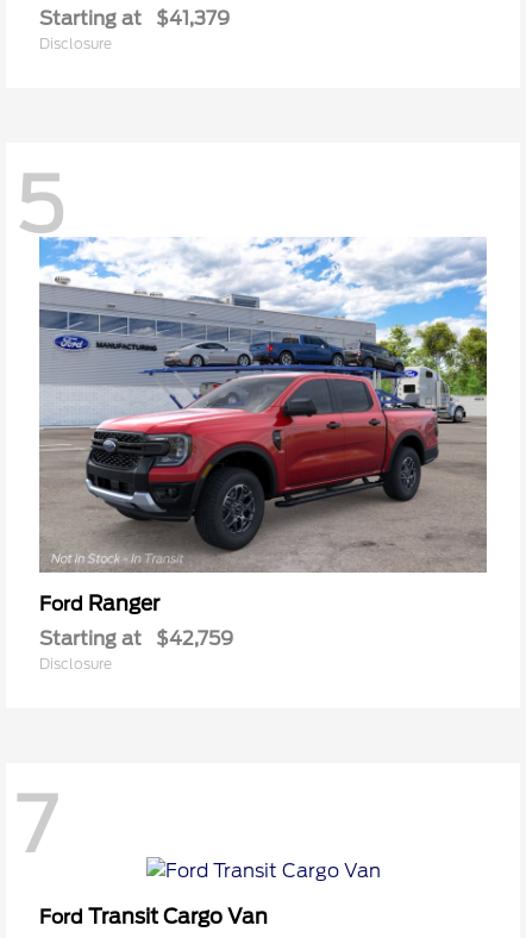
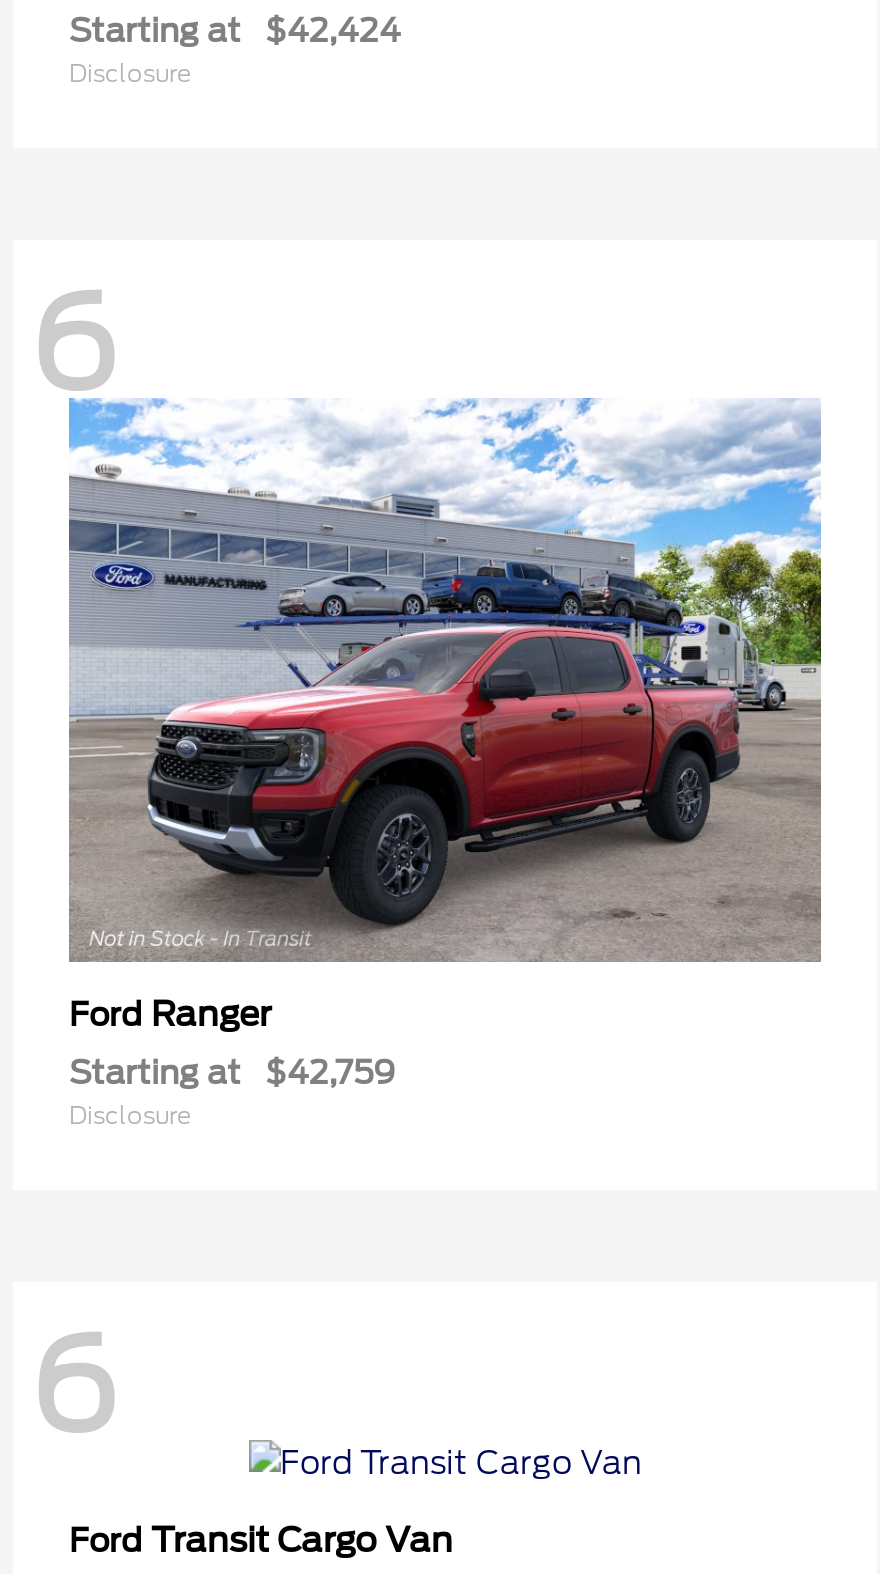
- Starting at $41,379
+ Starting at $42,424

- 5
+ 6

- 7
+ 6
